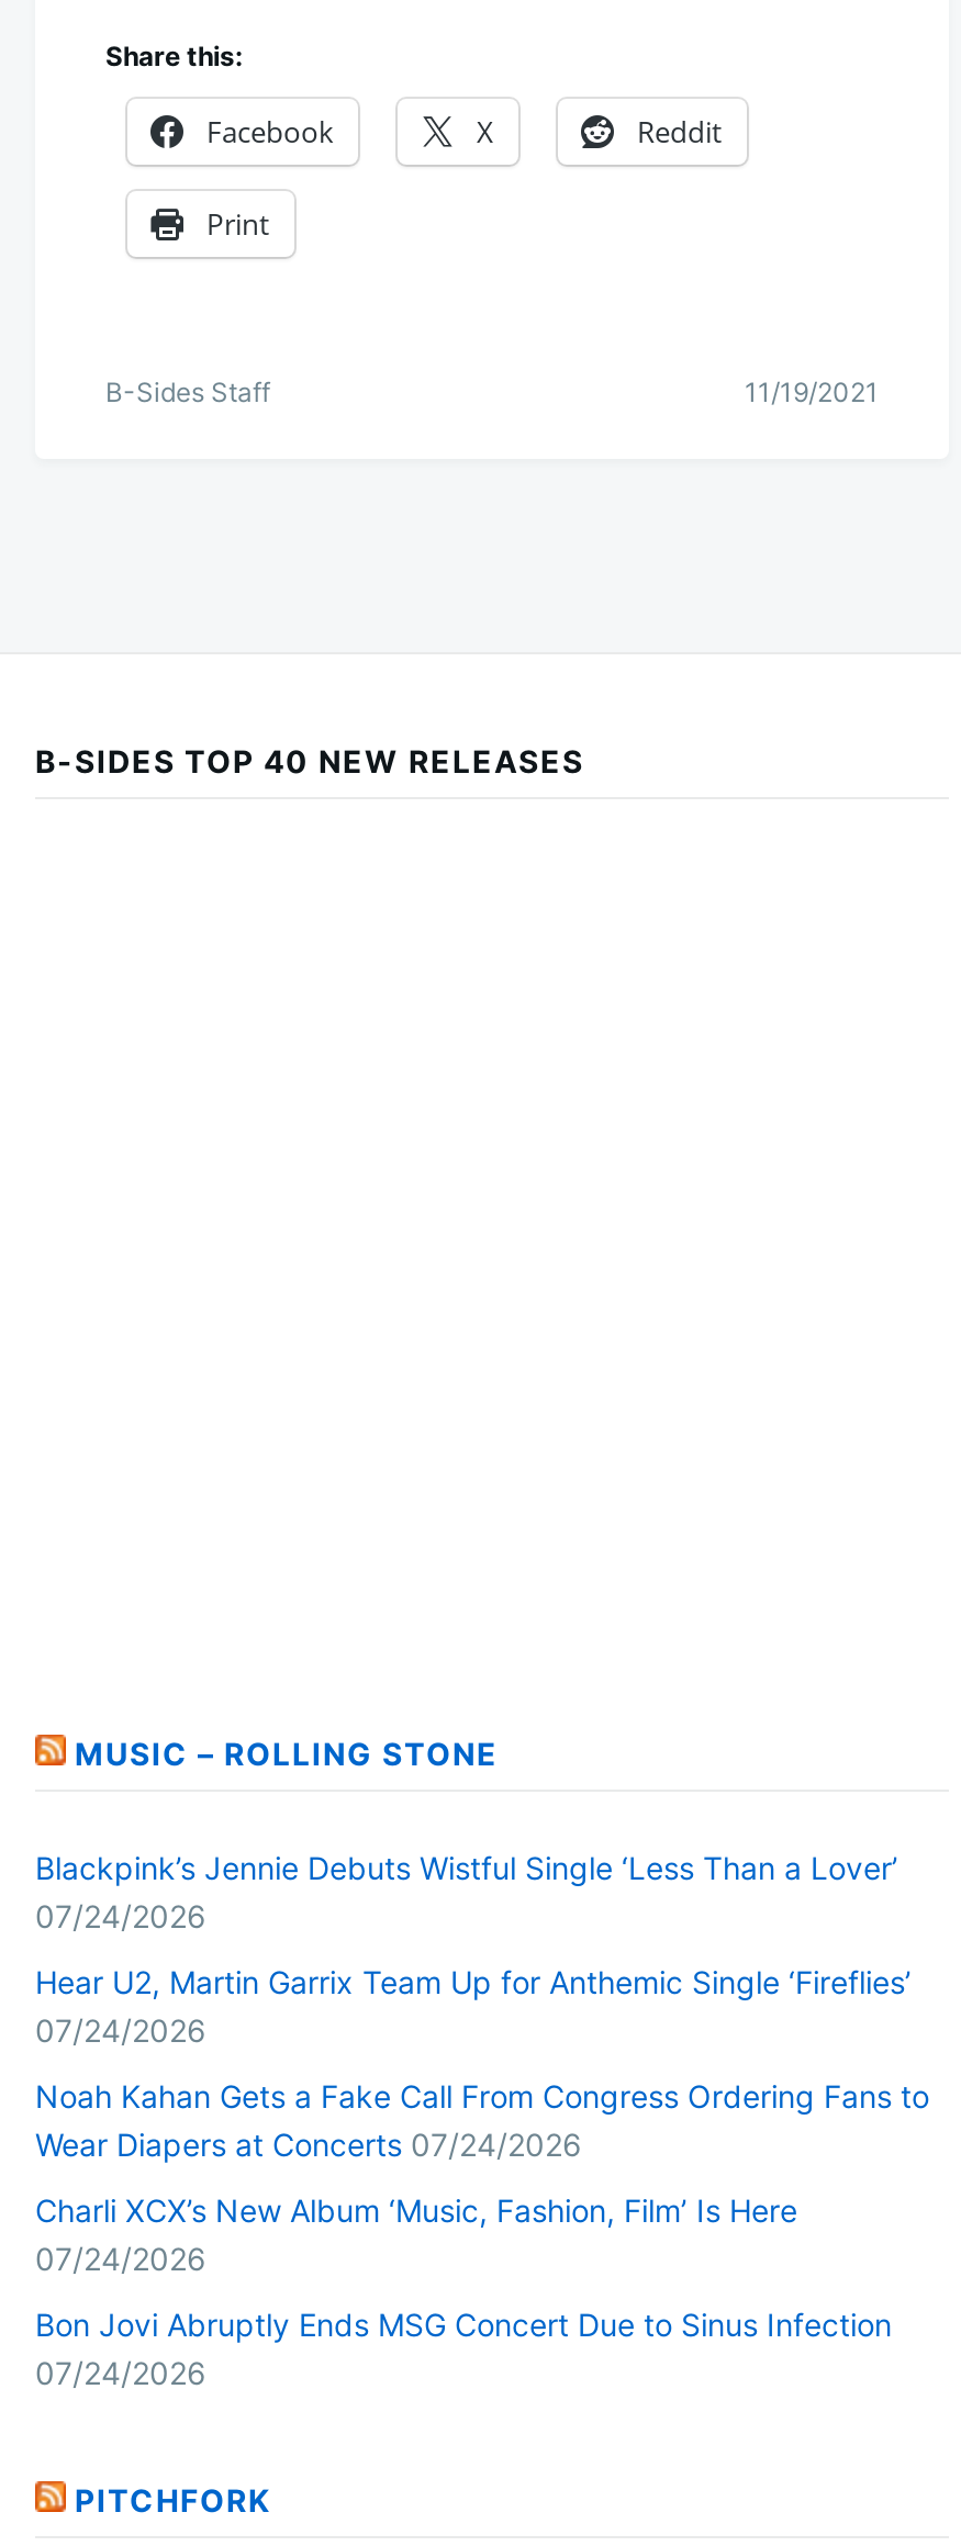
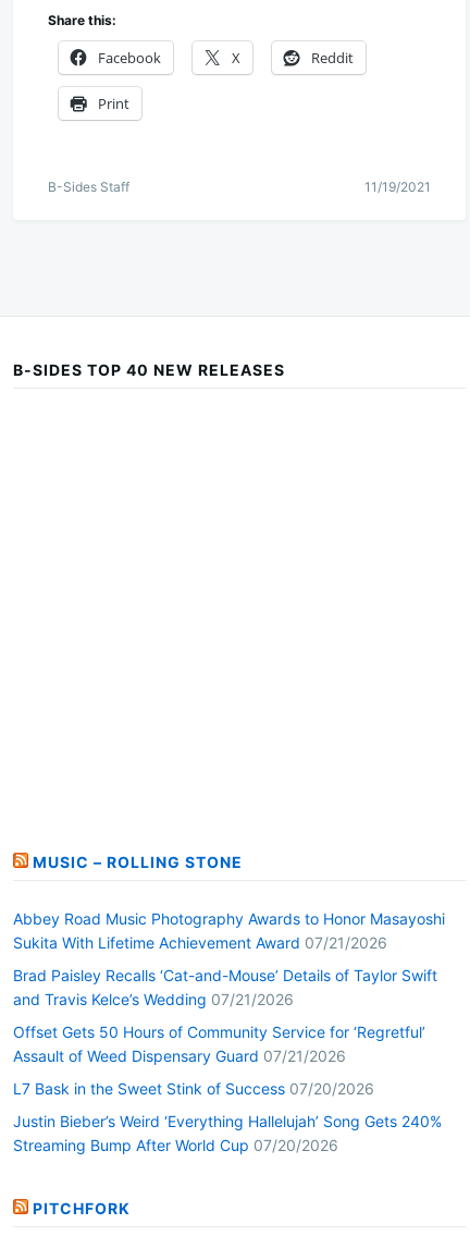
- Blackpink’s Jennie Debuts Wistful Single ‘Less Than a Lover’
- 07/24/2026
+ Abbey Road Music Photography Awards to Honor Masayoshi
+ Sukita With Lifetime Achievement Award 07/21/2026

- Hear U2, Martin Garrix Team Up for Anthemic Single ‘Fireflies’
- 07/24/2026
+ Brad Paisley Recalls ‘Cat-and-Mouse’ Details of Taylor Swift
+ and Travis Kelce’s Wedding 07/21/2026

- Noah Kahan Gets a Fake Call From Congress Ordering Fans to
- Wear Diapers at Concerts 07/24/2026
+ Offset Gets 50 Hours of Community Service for ‘Regretful’
+ Assault of Weed Dispensary Guard 07/21/2026

- Charli XCX’s New Album ‘Music, Fashion, Film’ Is Here
- 07/24/2026
+ L7 Bask in the Sweet Stink of Success 07/20/2026

- Bon Jovi Abruptly Ends MSG Concert Due to Sinus Infection
- 07/24/2026
+ Justin Bieber’s Weird ‘Everything Hallelujah’ Song Gets 240%
+ Streaming Bump After World Cup 07/20/2026
